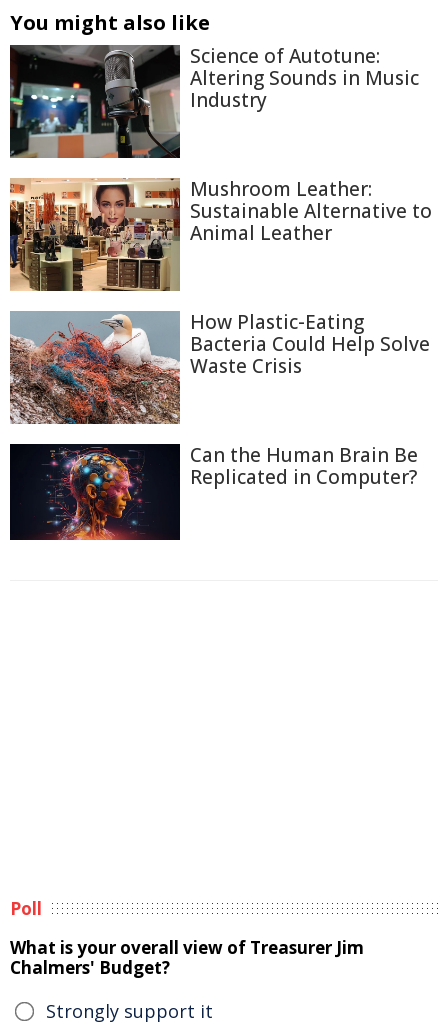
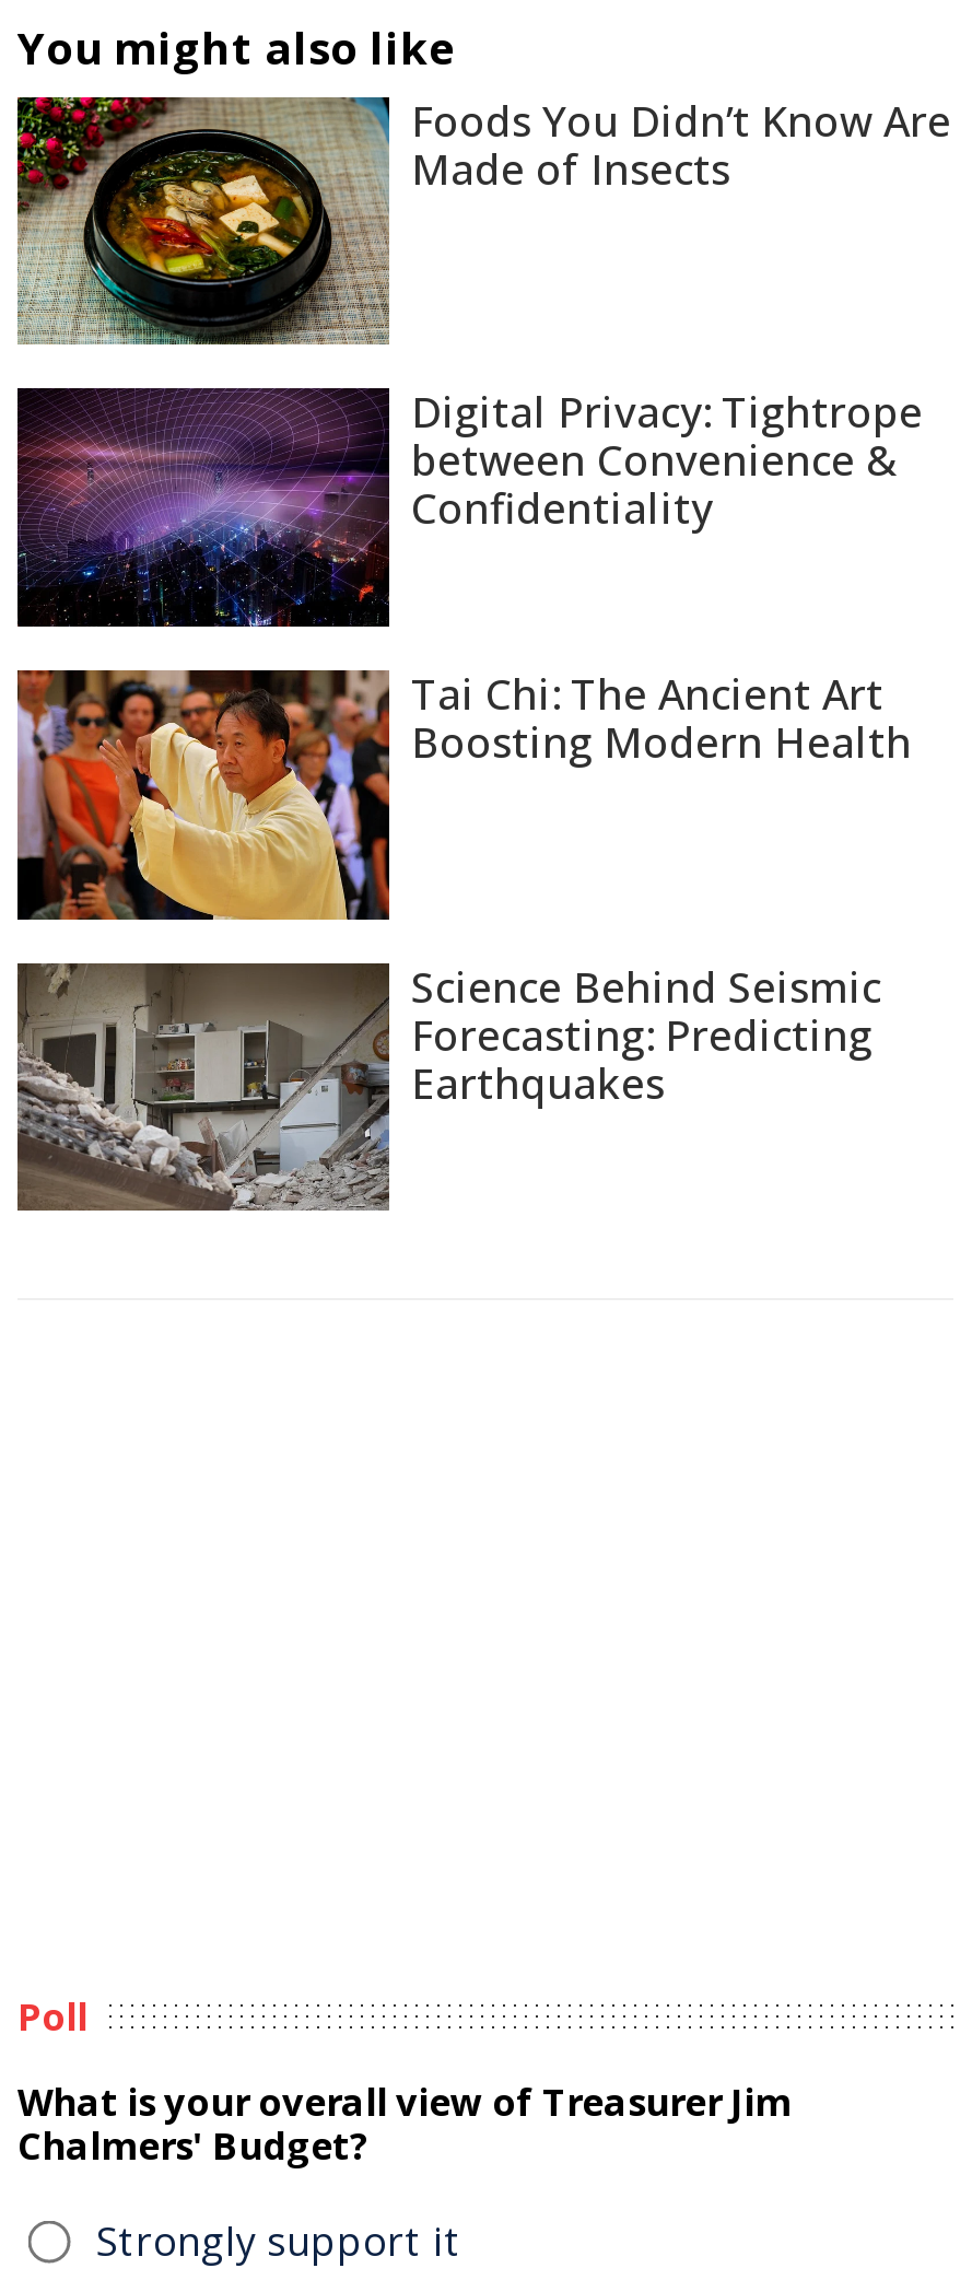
- [image]
- Science of Autotune:
- Altering Sounds in Music
- Industry
+ [image]
+ Foods You Didn’t Know Are
+ Made of Insects

- [image]
- Mushroom Leather:
- Sustainable Alternative to
- Animal Leather
+ [image]
+ Digital Privacy: Tightrope
+ between Convenience &
+ Confidentiality

- [image]
- How Plastic-Eating
- Bacteria Could Help Solve
- Waste Crisis
+ [image]
+ Tai Chi: The Ancient Art
+ Boosting Modern Health

- [image]
- Can the Human Brain Be
- Replicated in Computer?
+ [image]
+ Science Behind Seismic
+ Forecasting: Predicting
+ Earthquakes
